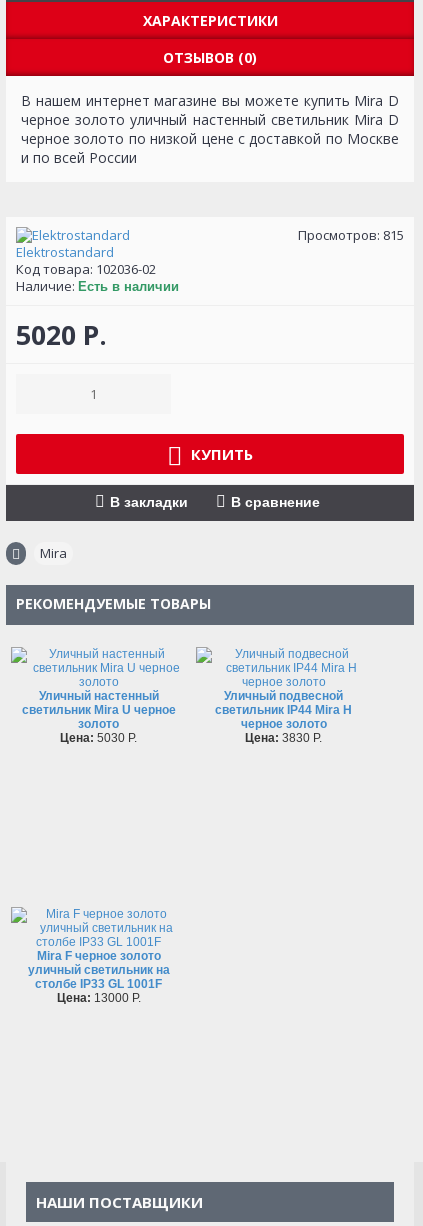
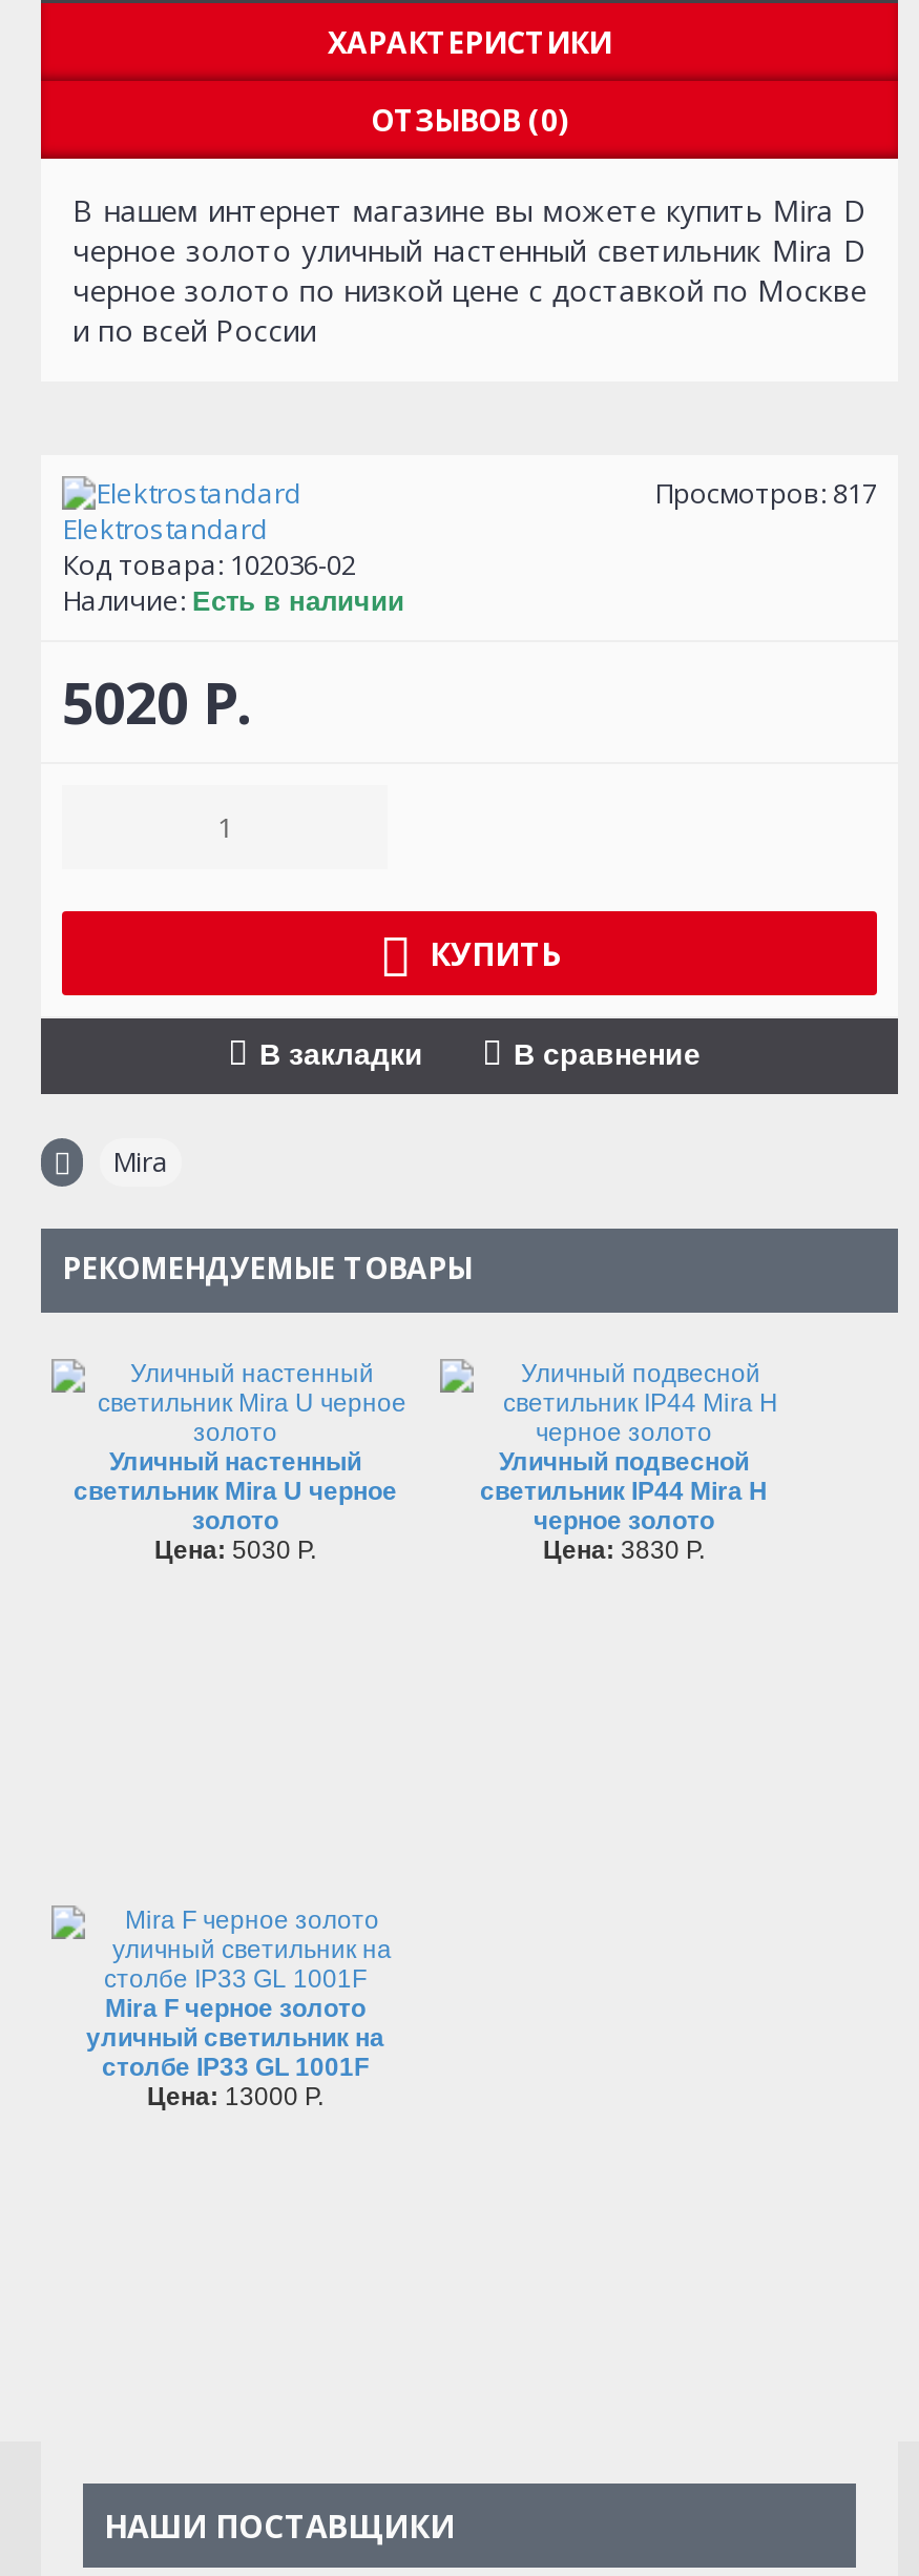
- Просмотров: 815
+ Просмотров: 817
